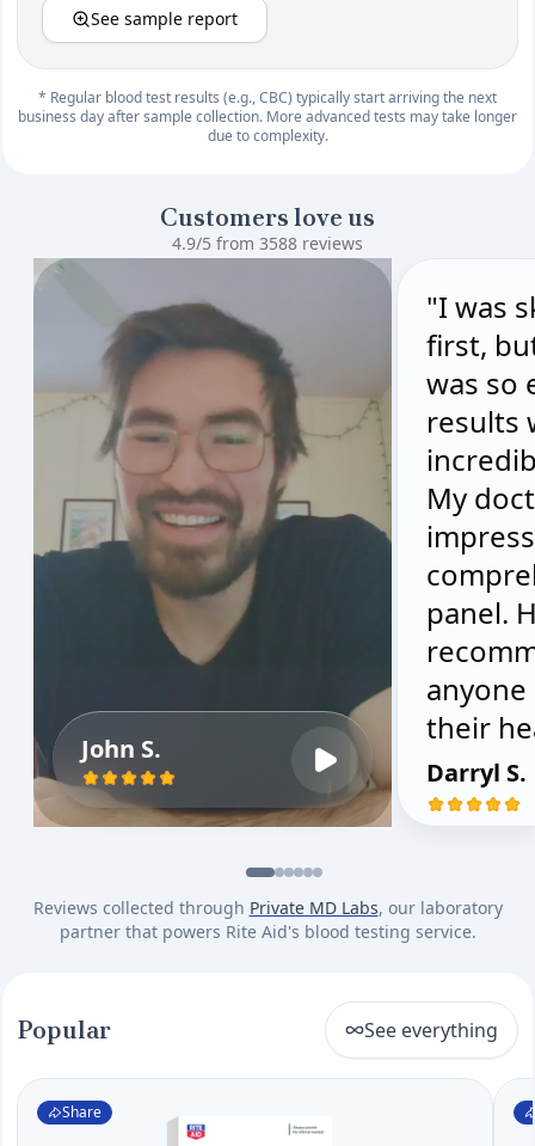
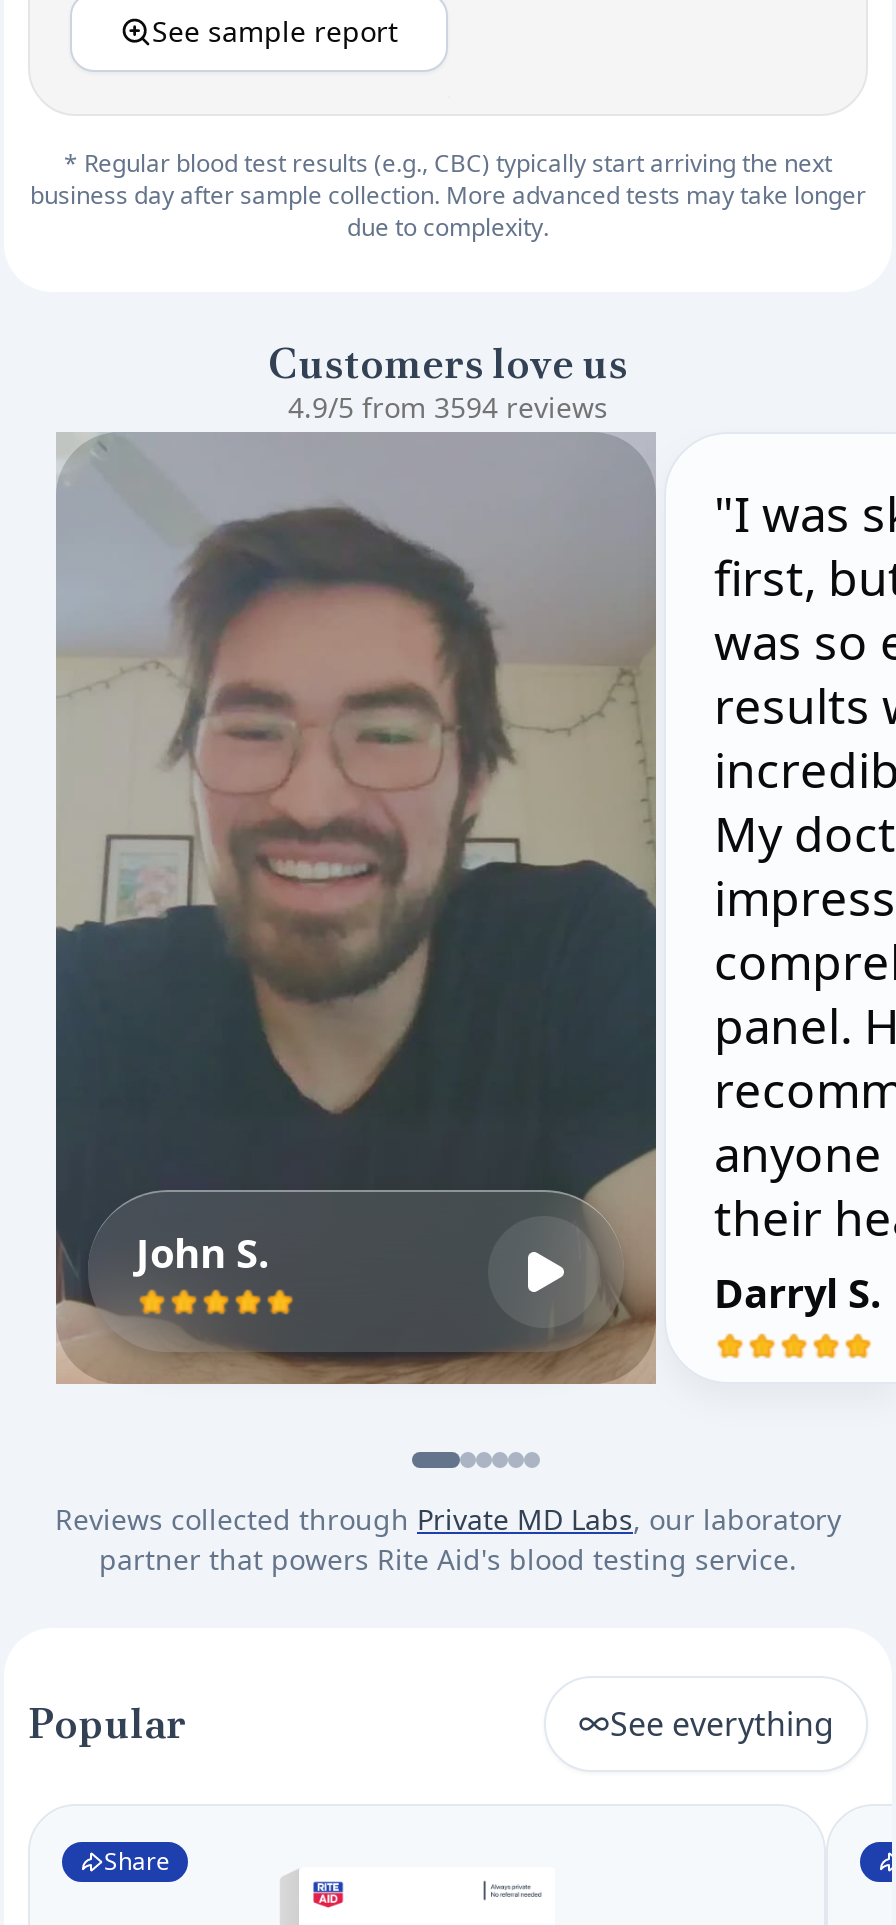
- 4.9/5 from 3588 reviews
+ 4.9/5 from 3594 reviews
